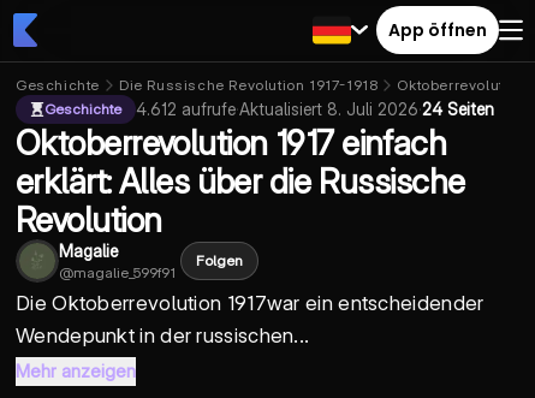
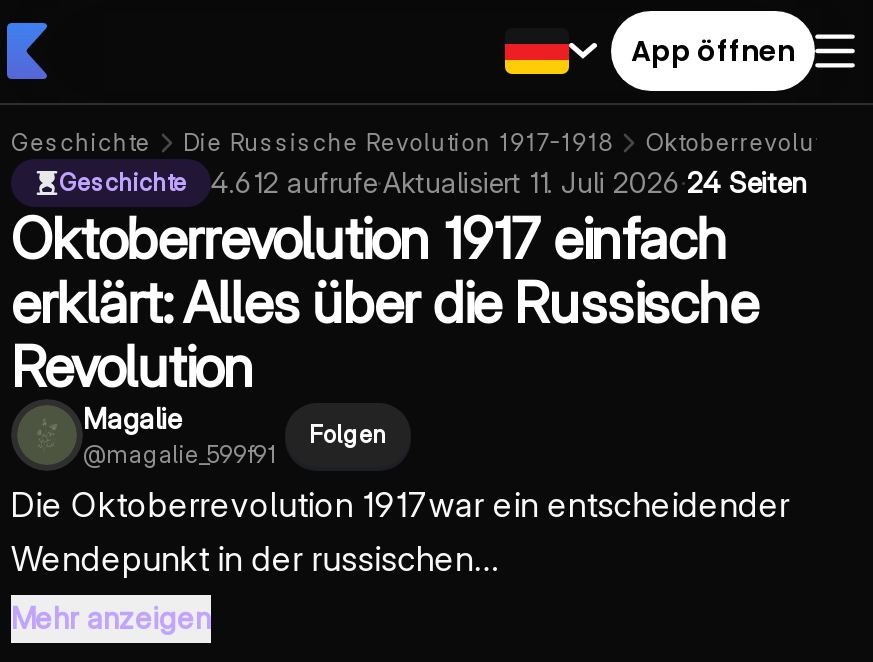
- 4.612 aufrufe · Aktualisiert 8. Juli 2026 · 24 Seiten
+ 4.612 aufrufe · Aktualisiert 11. Juli 2026 · 24 Seiten
